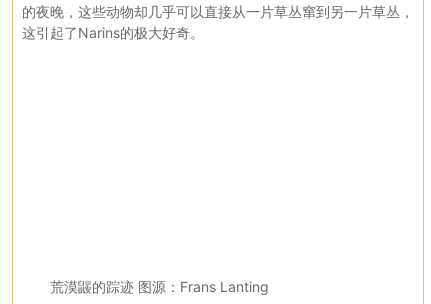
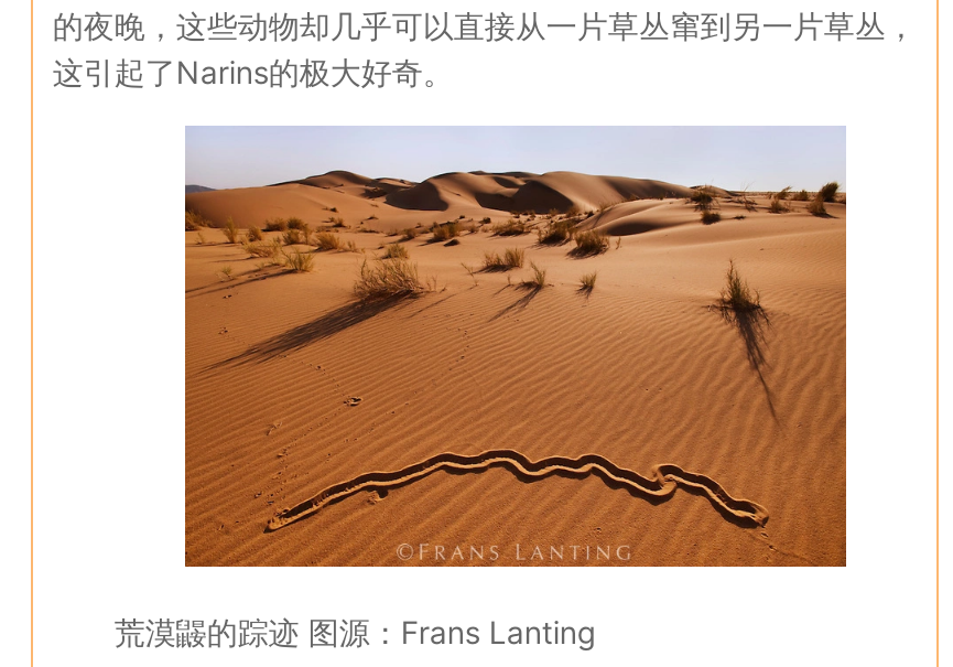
+ [image]
